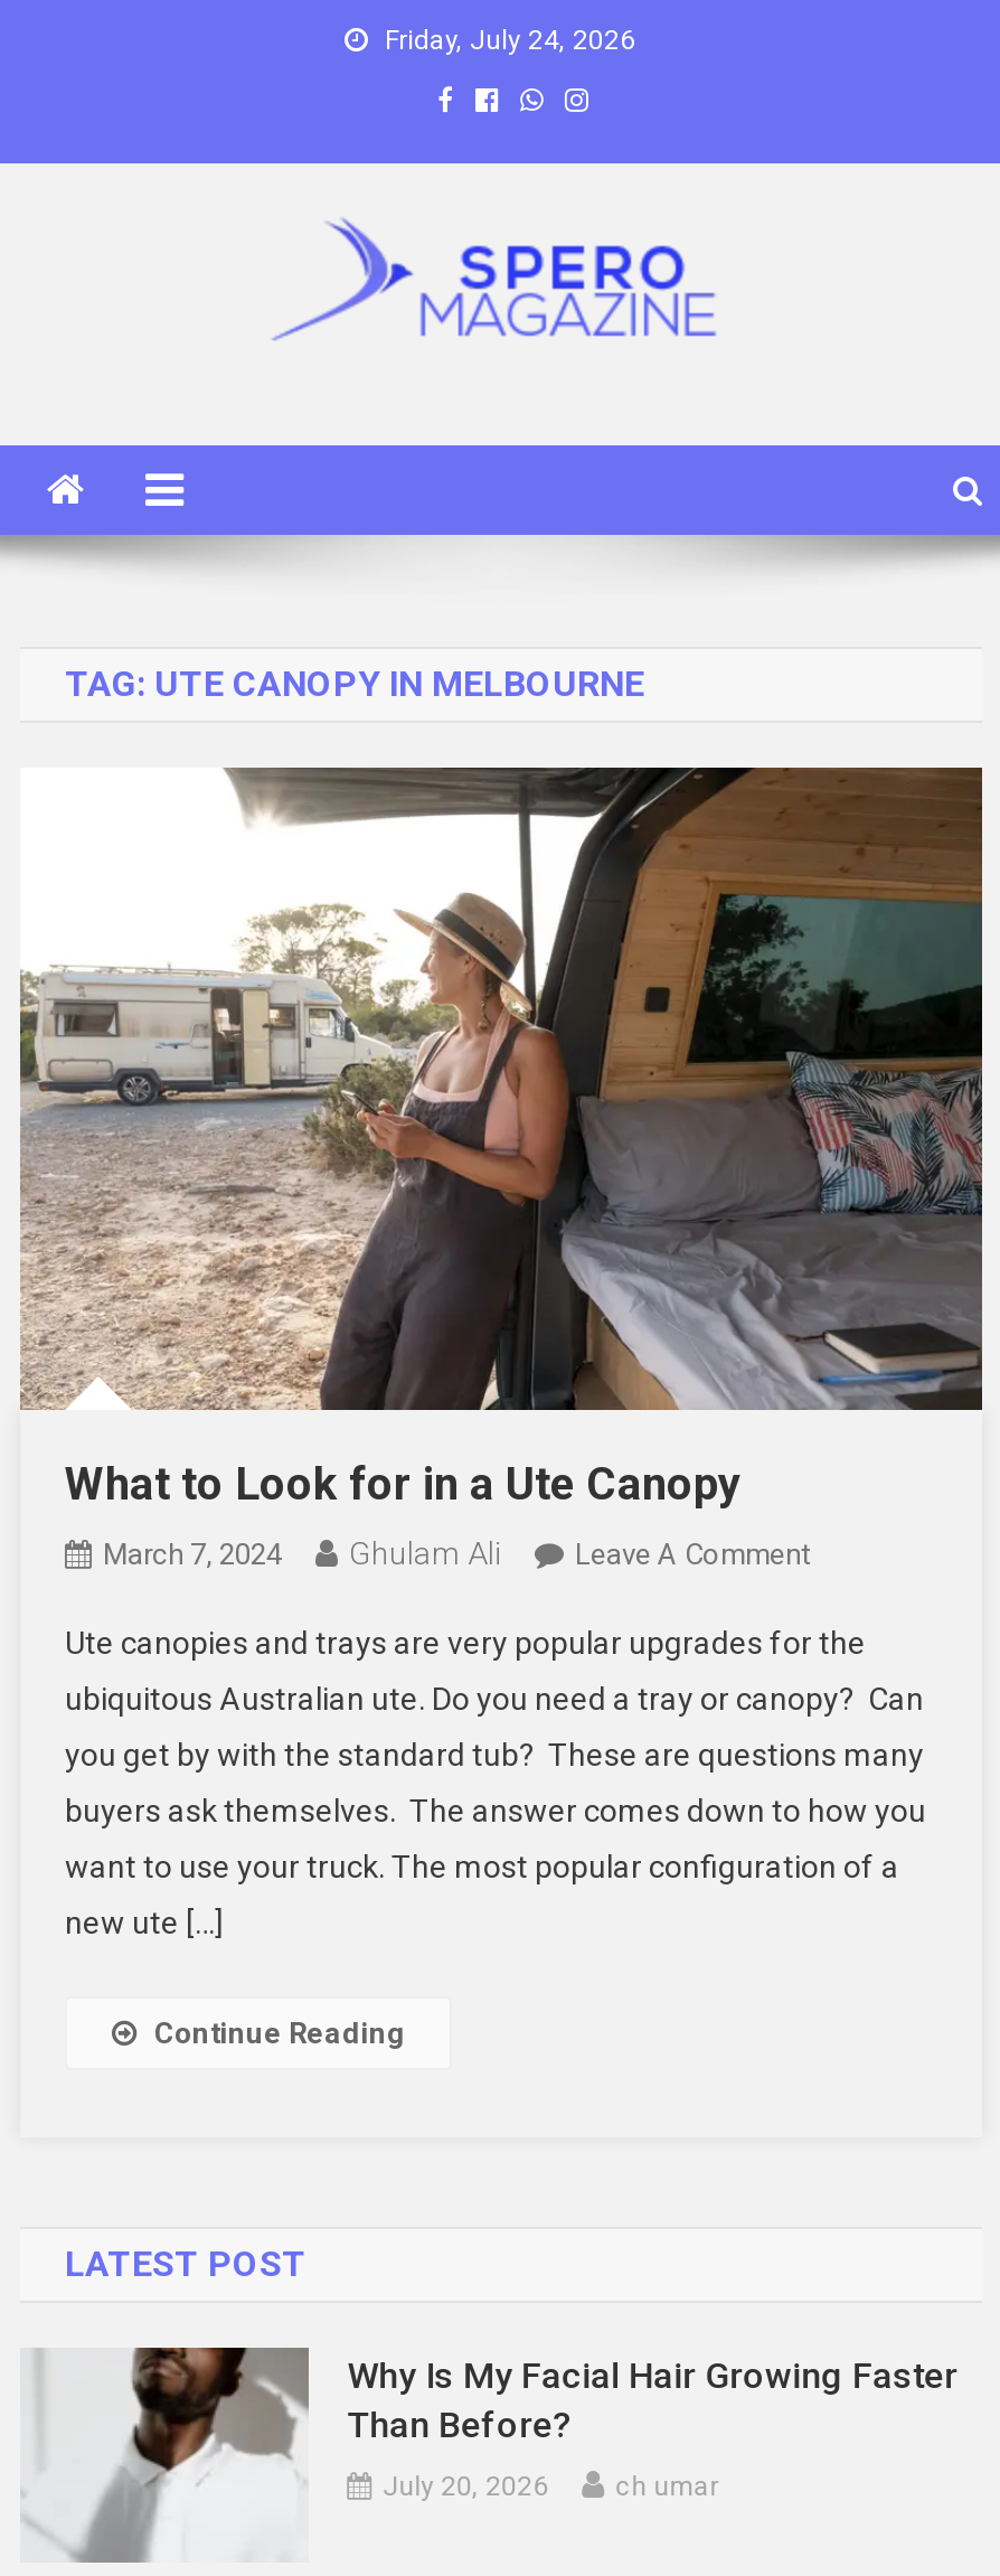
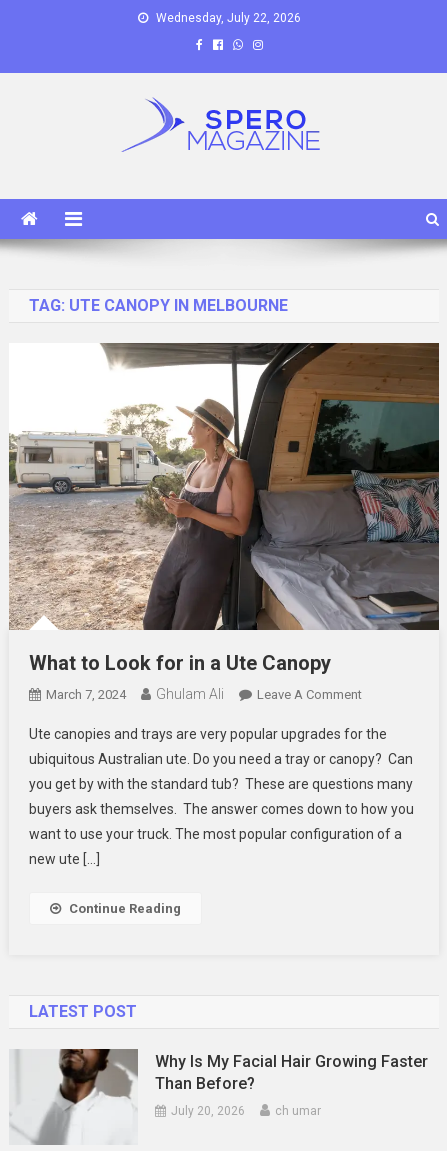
- Friday, July 24, 2026
+ Wednesday, July 22, 2026
